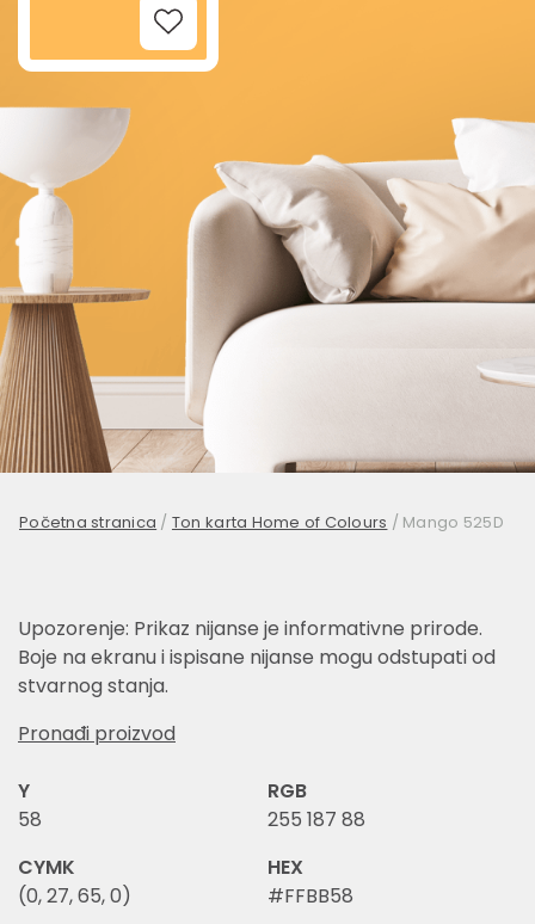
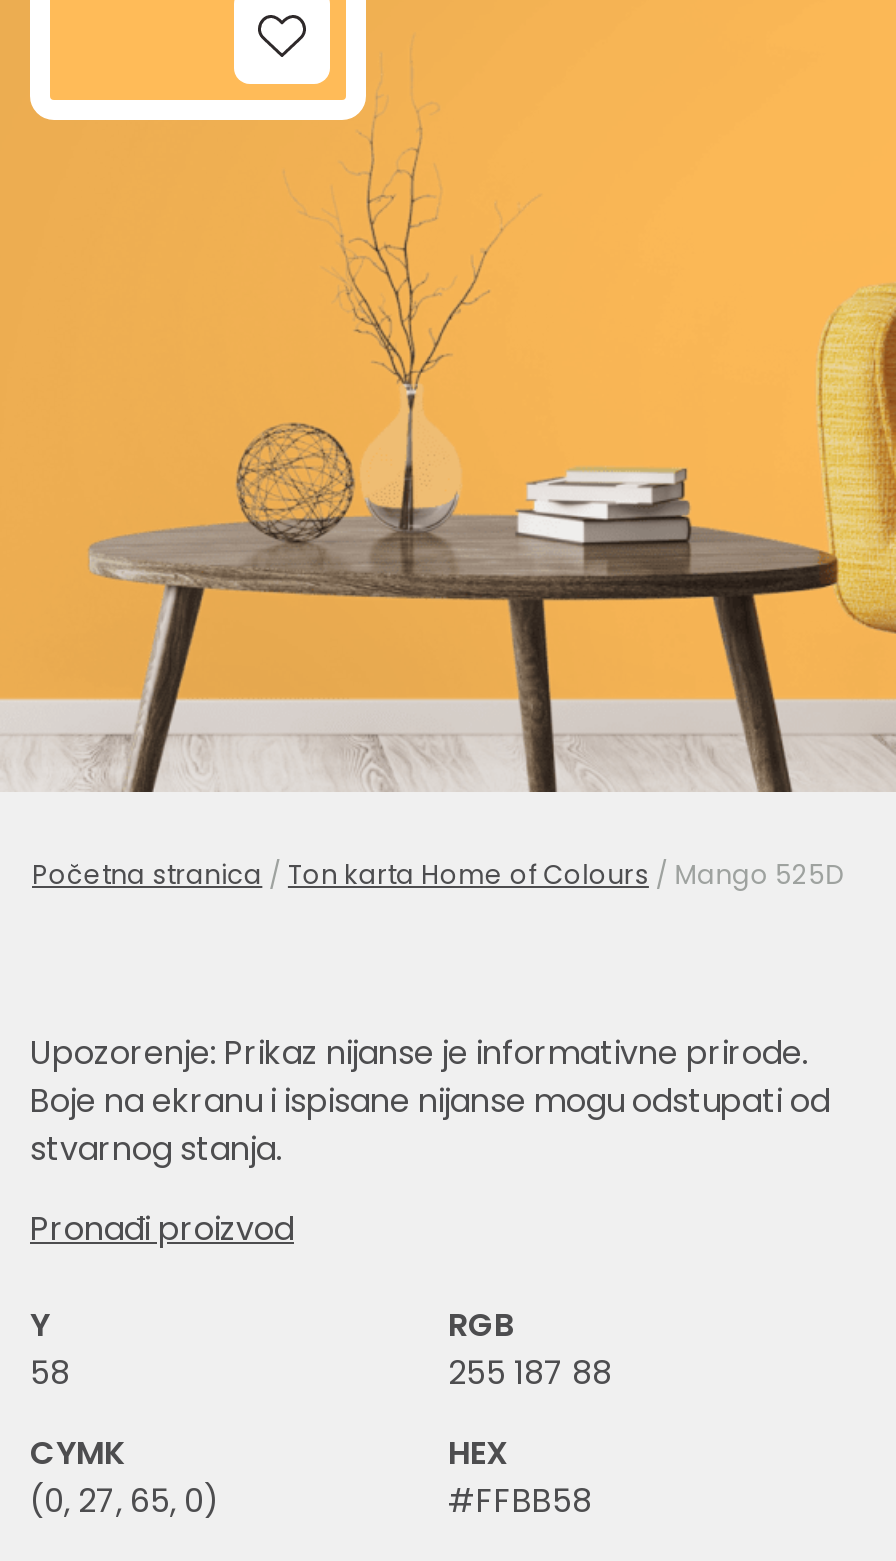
- [image]
+ [image]
